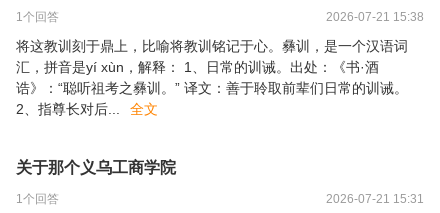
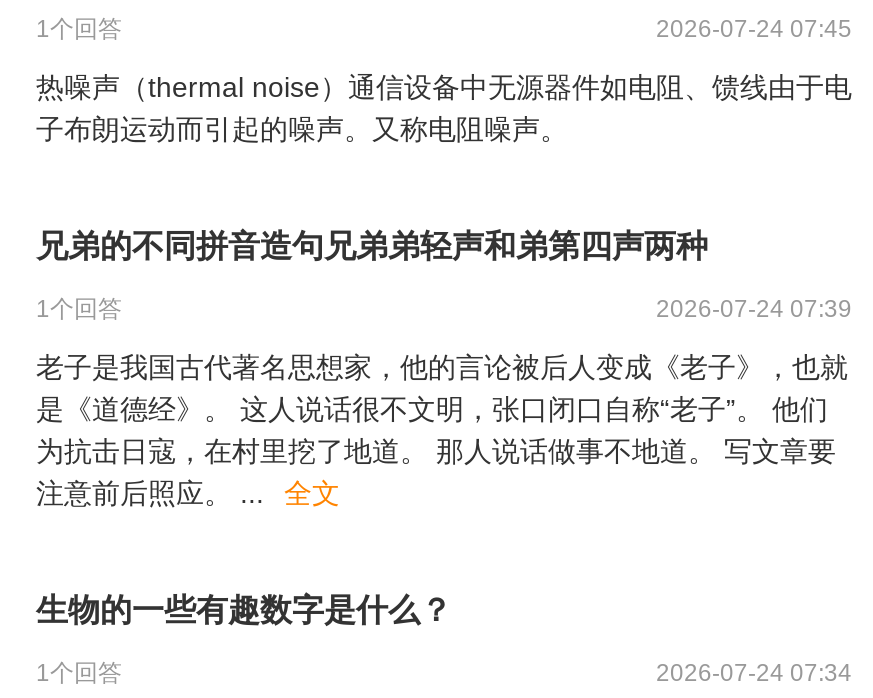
- 2026-07-21 15:38
- 将这教训刻于鼎上，比喻将教训铭记于心。彝训，是一个汉语词
- 汇，拼音是yí xùn，解释： 1、日常的训诫。出处：《书·酒
- 诰》：“聪听祖考之彝训。” 译文：善于聆取前辈们日常的训诫。
- 2、指尊长对后...
+ 2026-07-24 07:45
+ 热噪声（thermal noise）通信设备中无源器件如电阻、馈线由于电
+ 子布朗运动而引起的噪声。又称电阻噪声。
+ 兄弟的不同拼音造句兄弟弟轻声和弟第四声两种
+ 1个回答
+ 2026-07-24 07:39
+ 老子是我国古代著名思想家，他的言论被后人变成《老子》，也就
+ 是《道德经》。 这人说话很不文明，张口闭口自称“老子”。 他们
+ 为抗击日寇，在村里挖了地道。 那人说话做事不地道。 写文章要
+ 注意前后照应。...

- 关于那个义乌工商学院
+ 生物的一些有趣数字是什么？

- 2026-07-21 15:31
+ 2026-07-24 07:34
